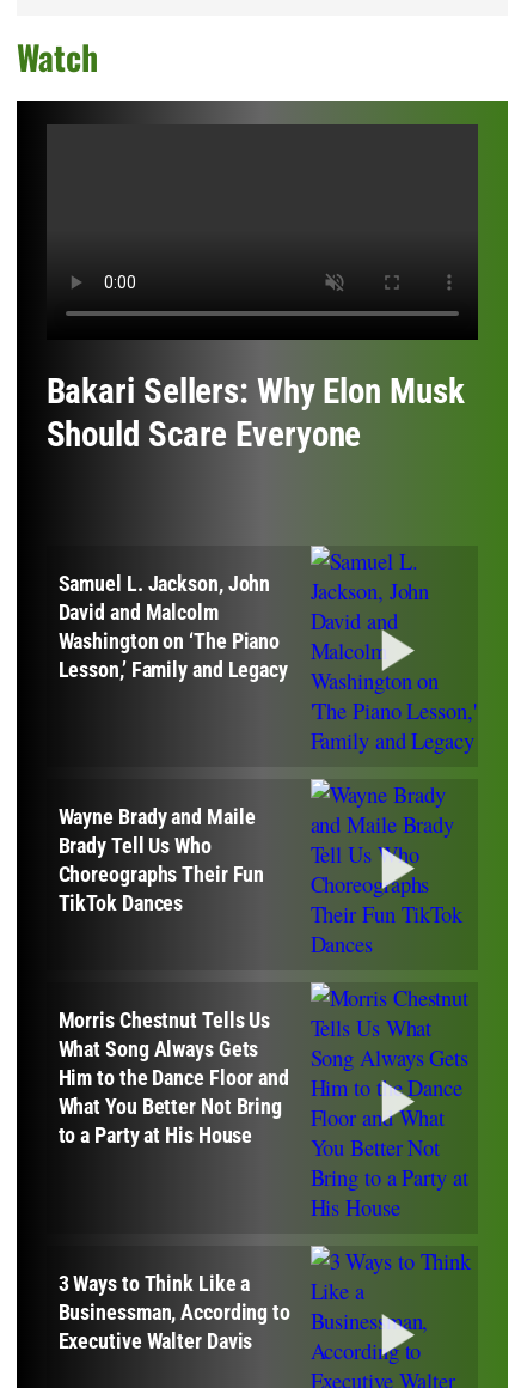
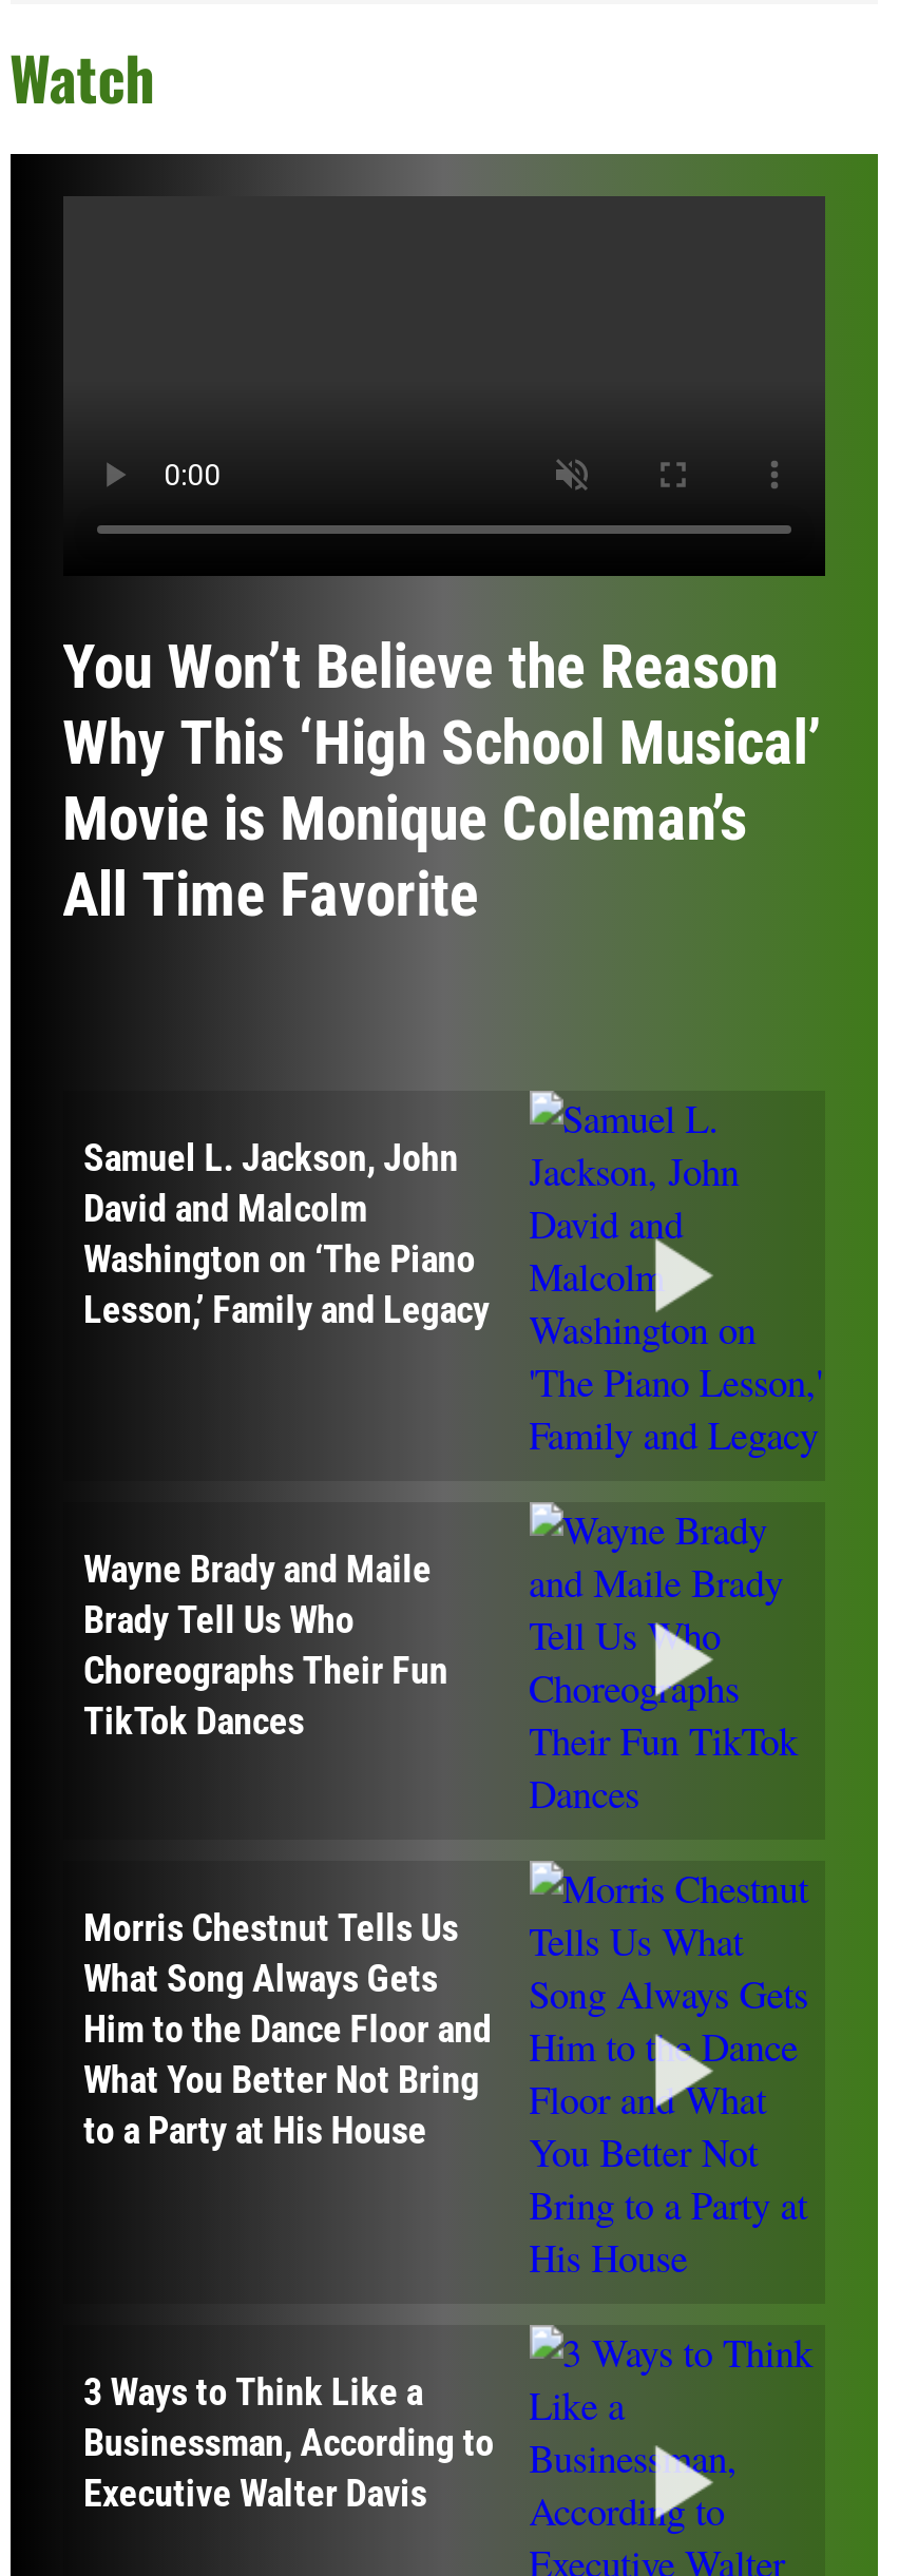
- Bakari Sellers: Why Elon Musk
- Should Scare Everyone
+ You Won’t Believe the Reason
+ Why This ‘High School Musical’
+ Movie is Monique Coleman’s
+ All Time Favorite
